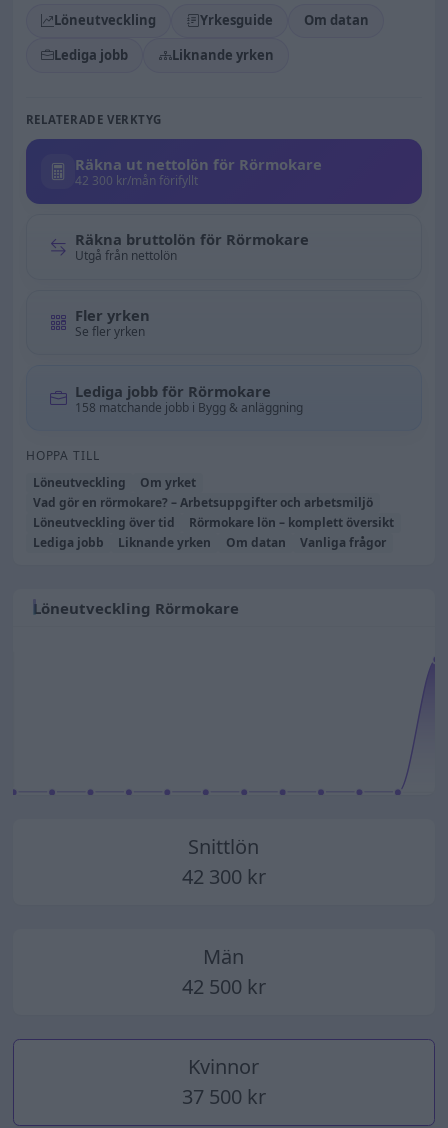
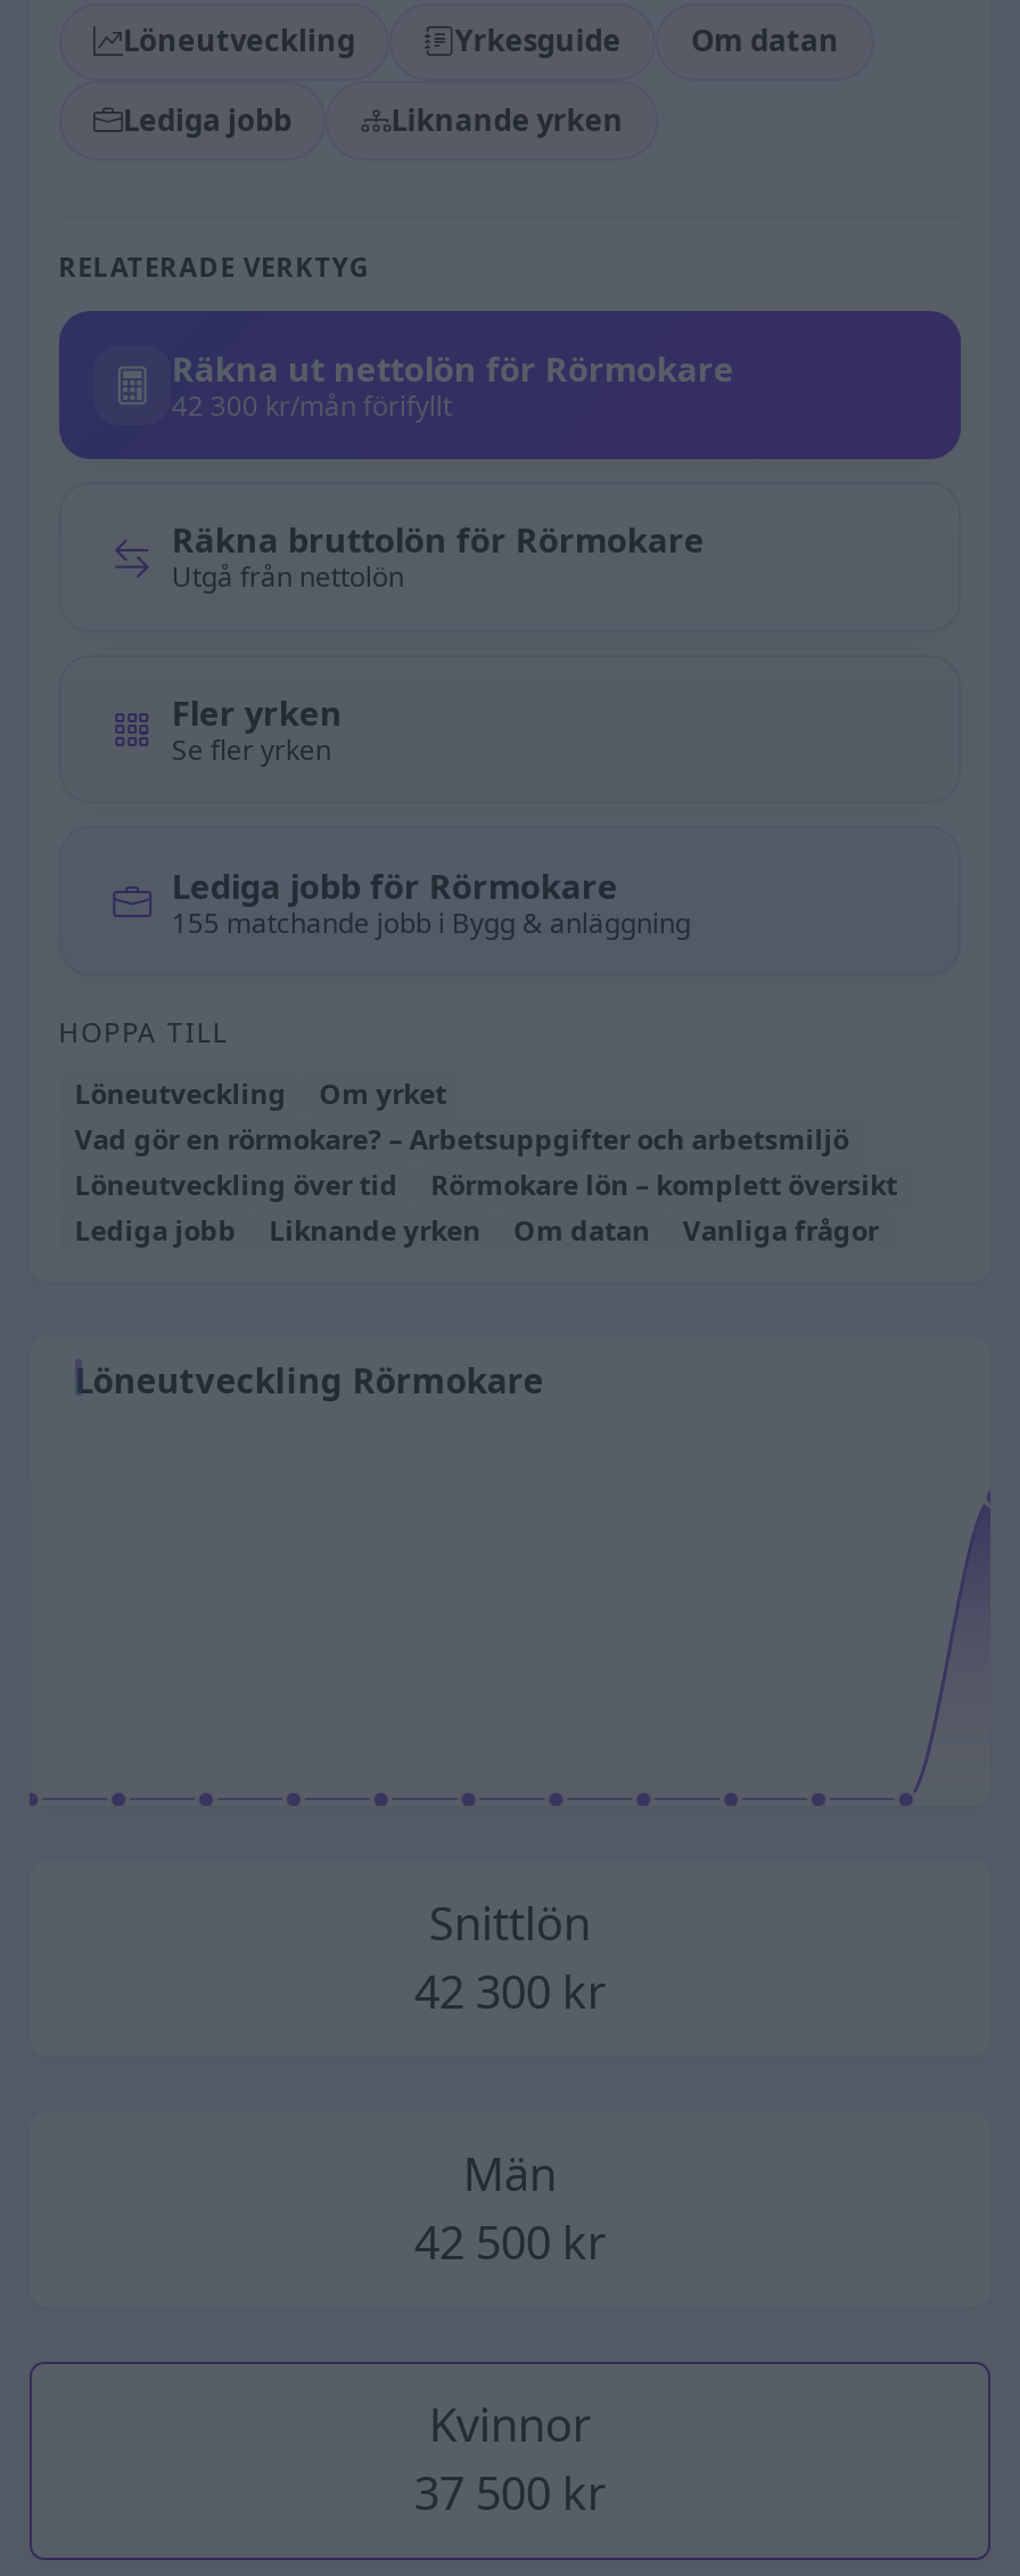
- 158 matchande jobb i Bygg & anläggning
+ 155 matchande jobb i Bygg & anläggning
